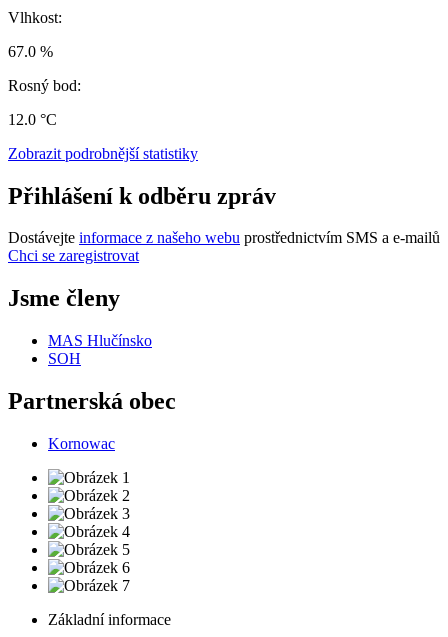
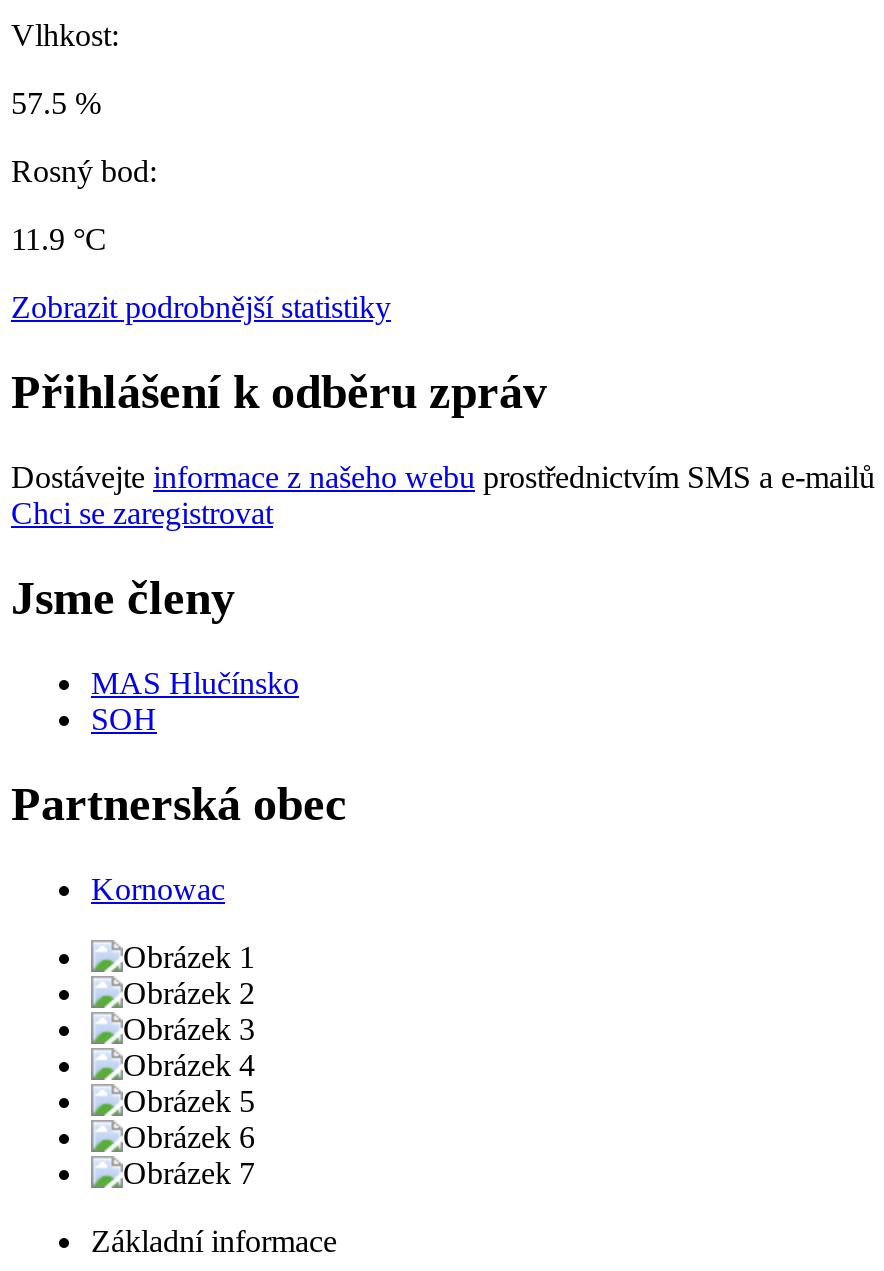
- 67.0 %
+ 57.5 %

- 12.0 °C
+ 11.9 °C
